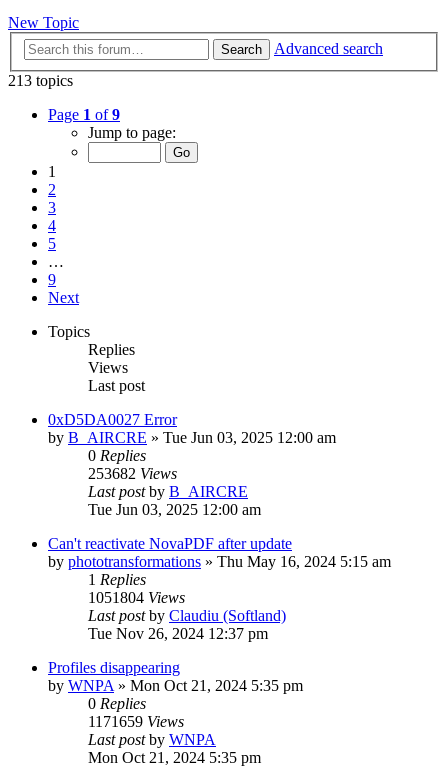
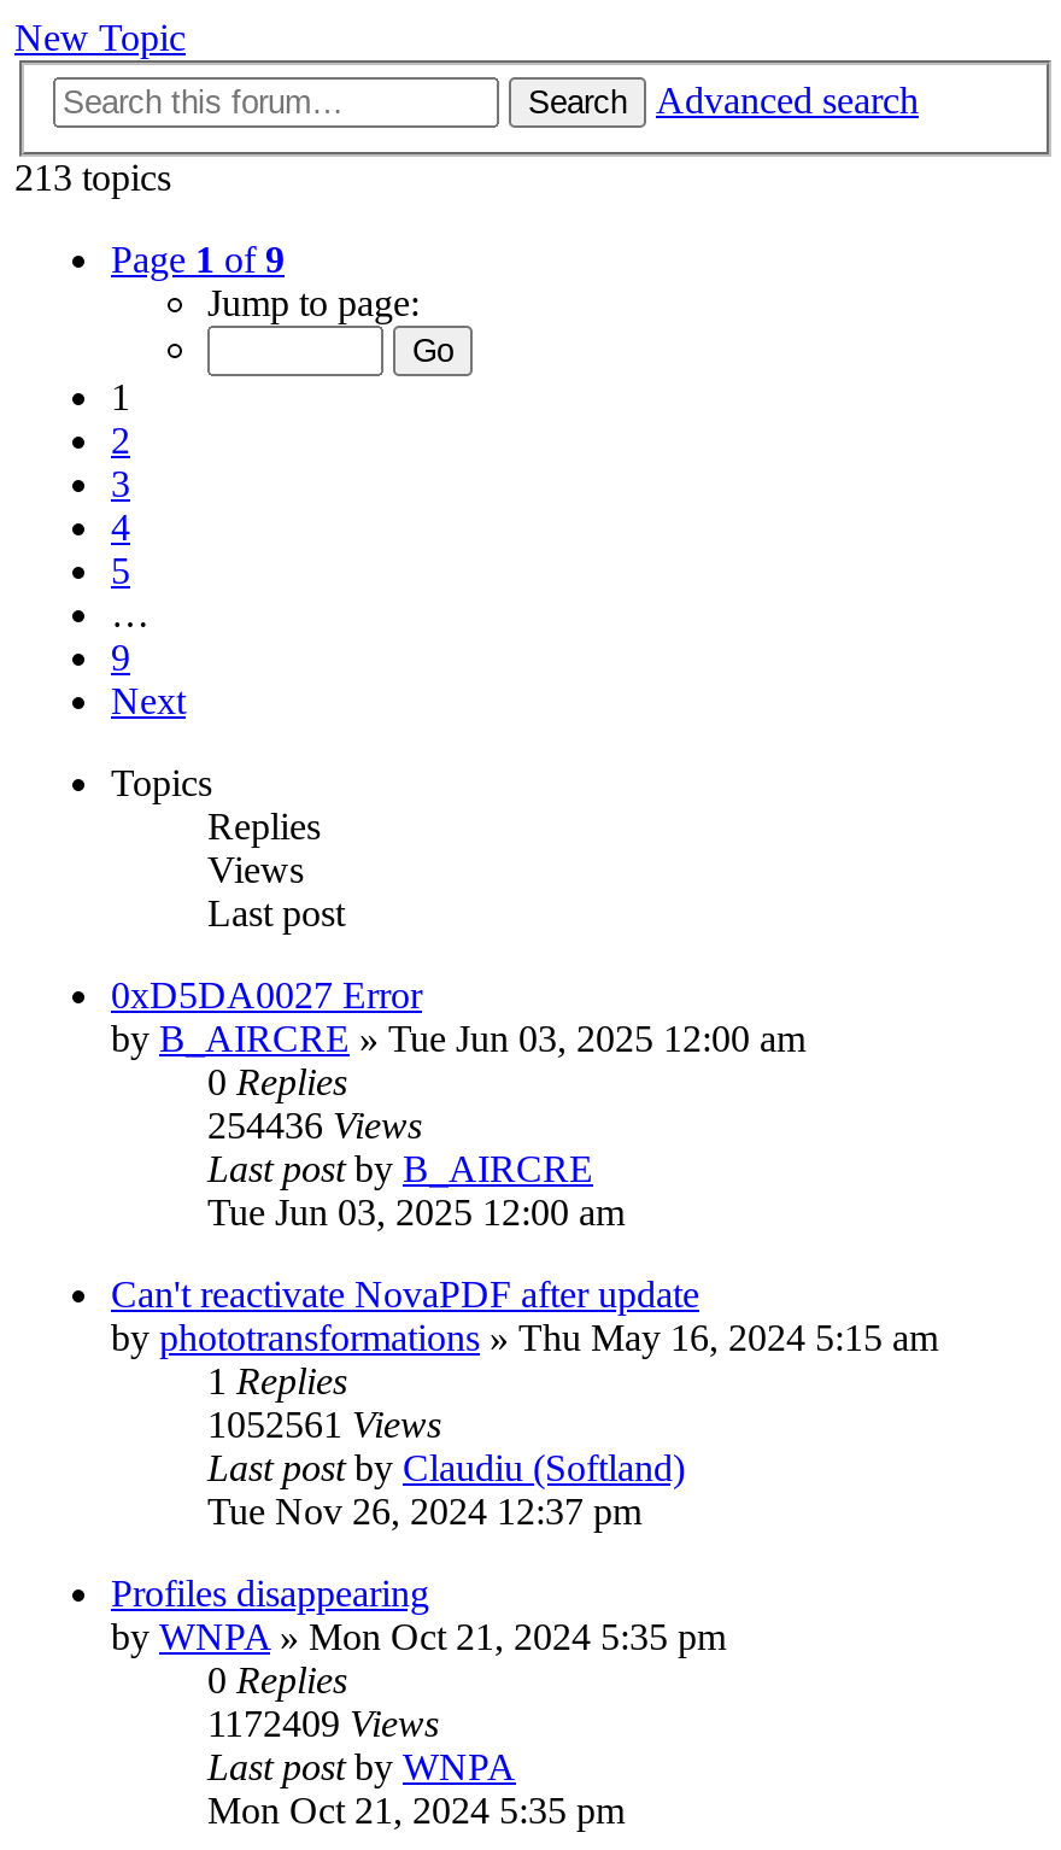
- 253682 Views
+ 254436 Views

- 1051804 Views
+ 1052561 Views

- 1171659 Views
+ 1172409 Views
